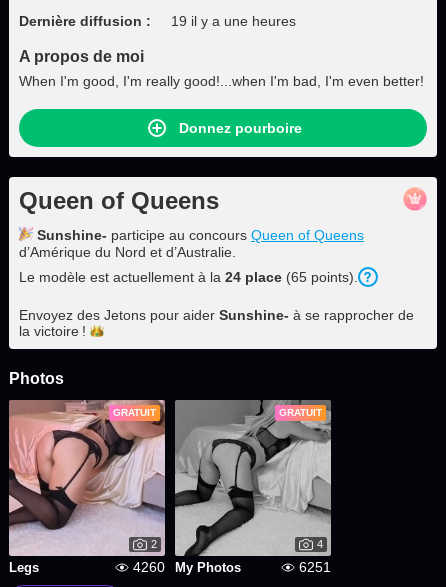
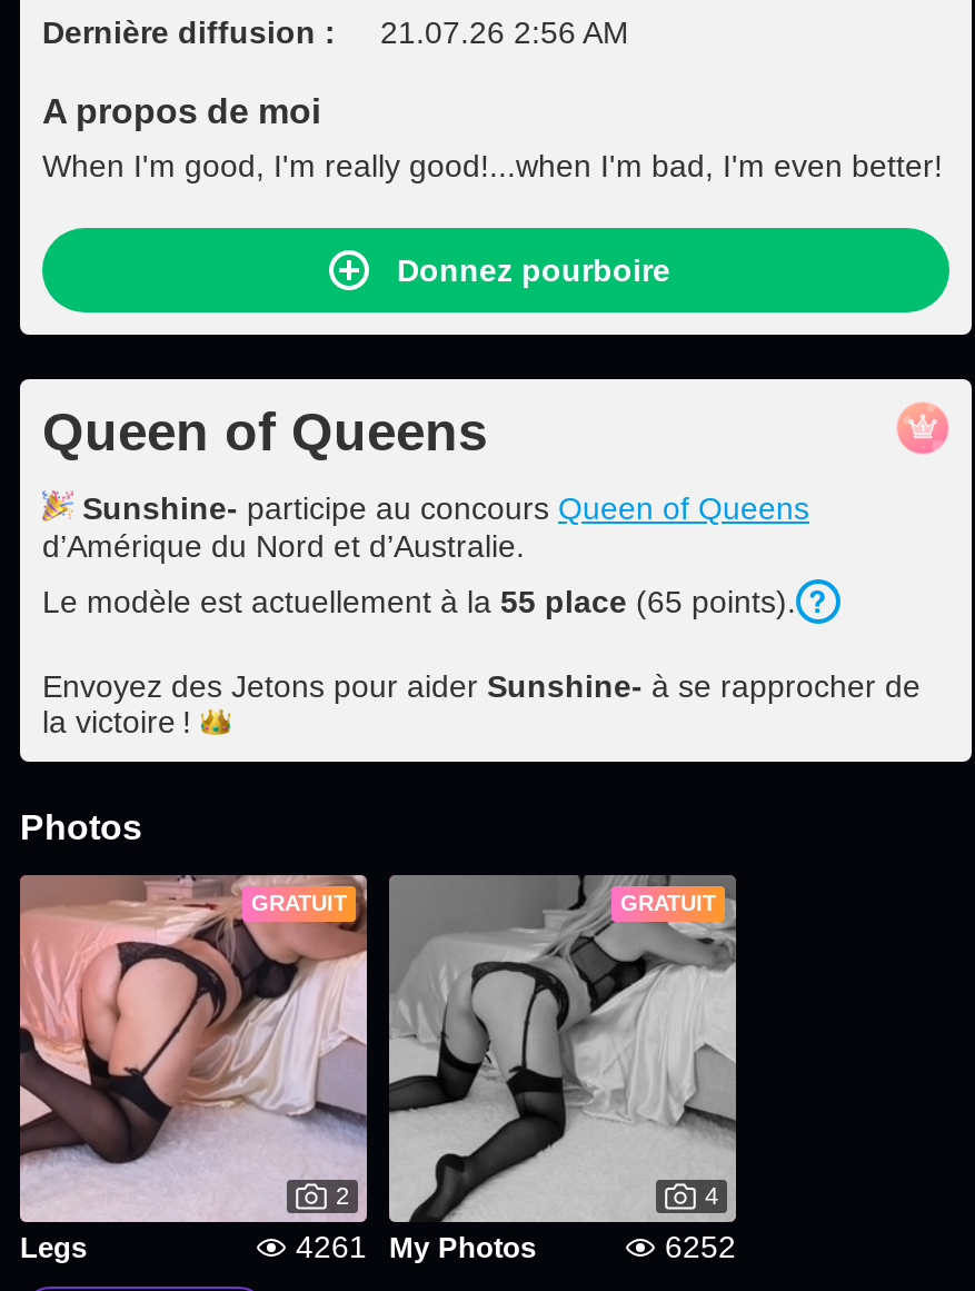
- 19 il y a une heures
+ 21.07.26 2:56 AM

- Le modèle est actuellement à la 24 place (65 points).
+ Le modèle est actuellement à la 55 place (65 points).

- 4260 My Photos
+ 4261 My Photos

- 6251
+ 6252
